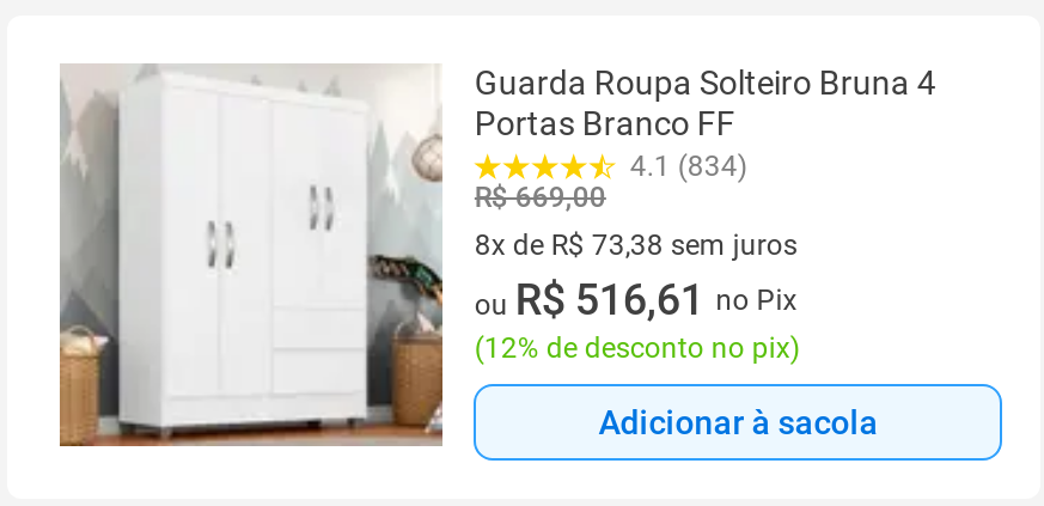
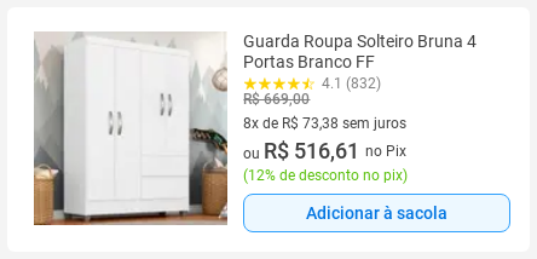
- 4.1 (834)
+ 4.1 (832)
